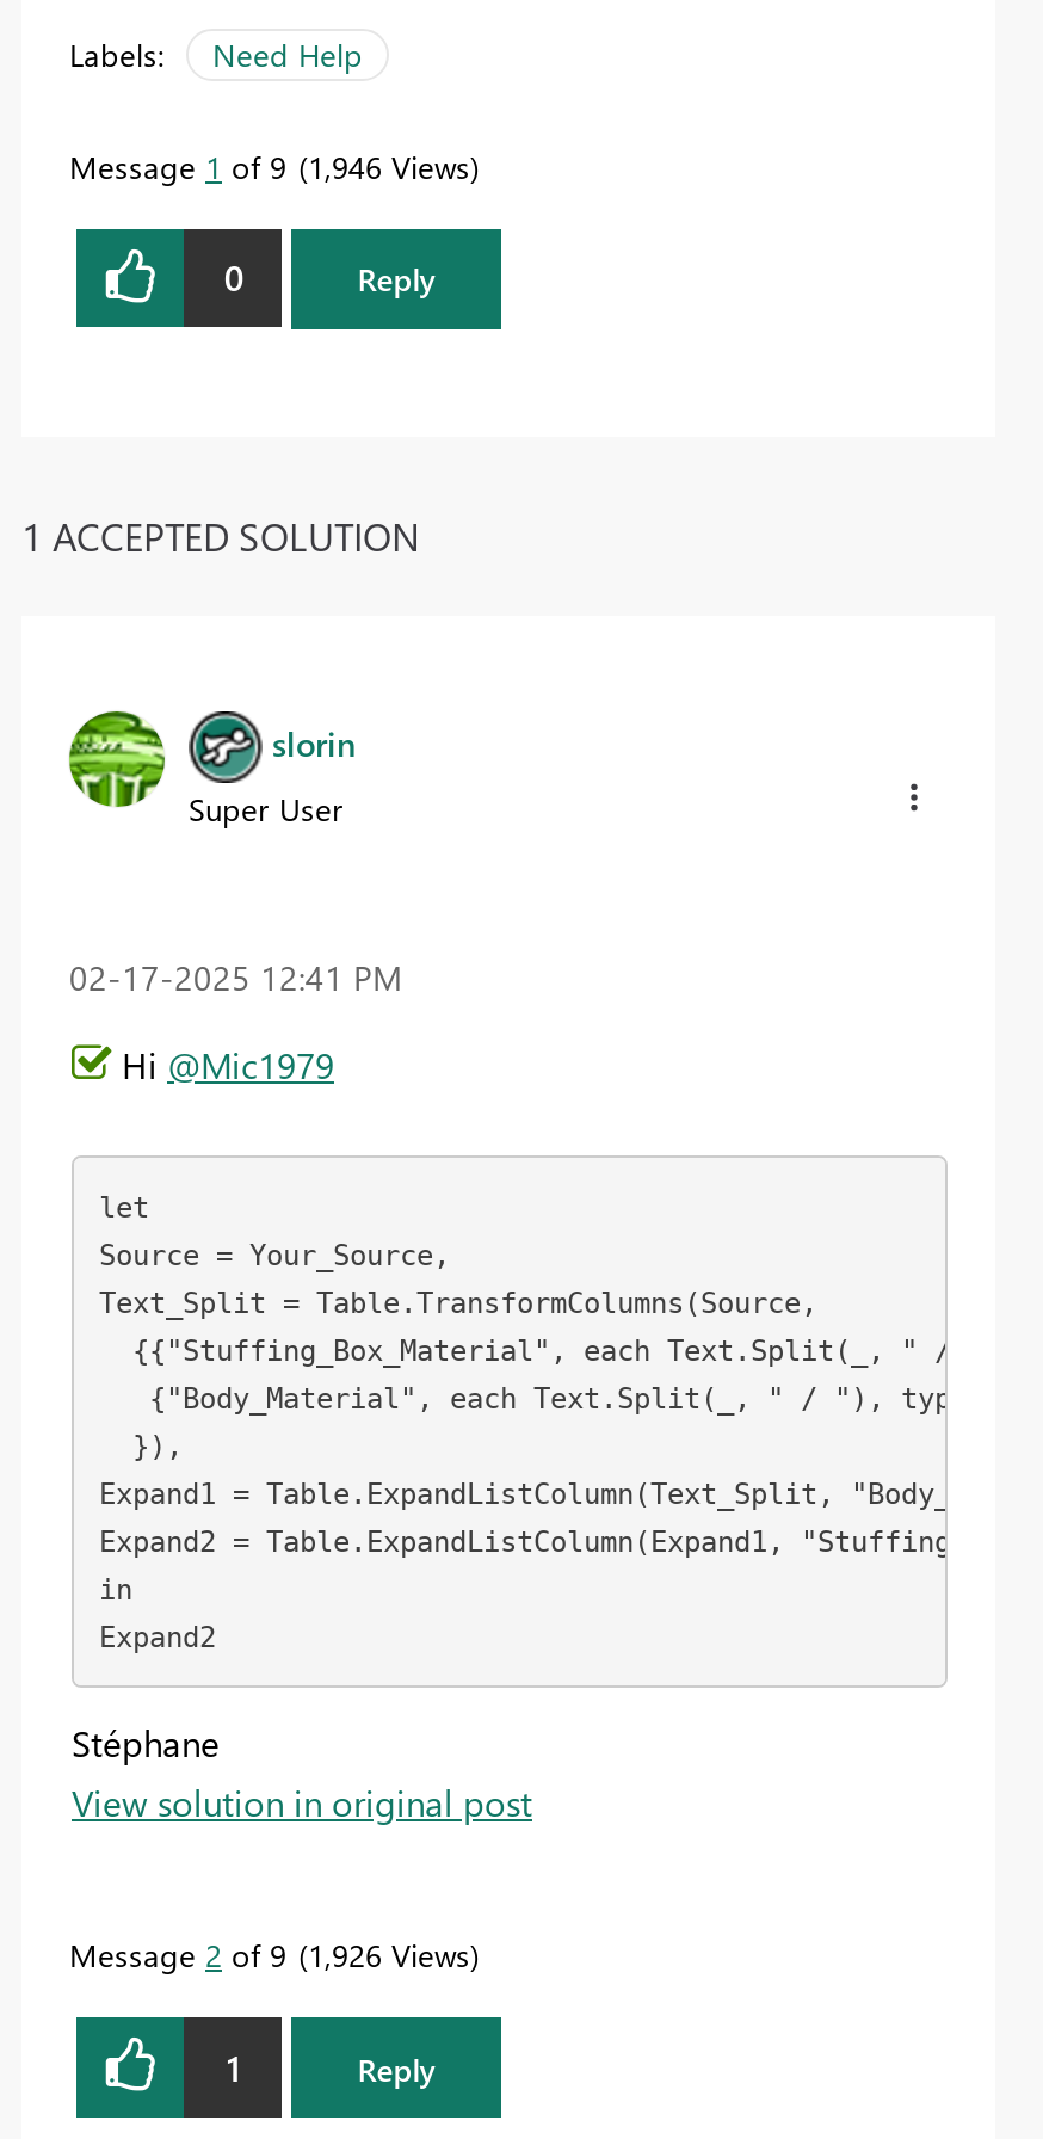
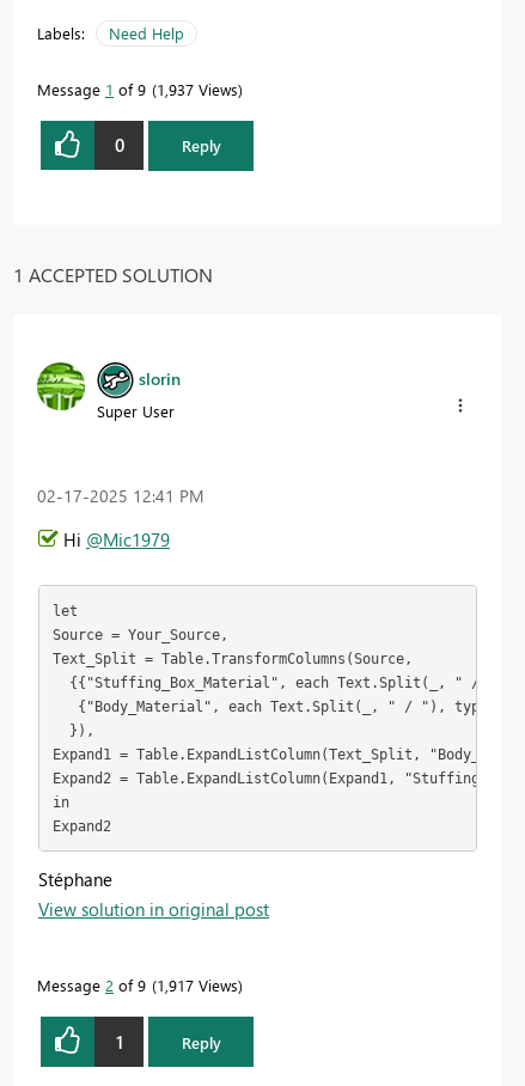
- Message 1 of 9 1,946 Views
+ Message 1 of 9 1,937 Views

- Message 2 of 9 1,926 Views
+ Message 2 of 9 1,917 Views
